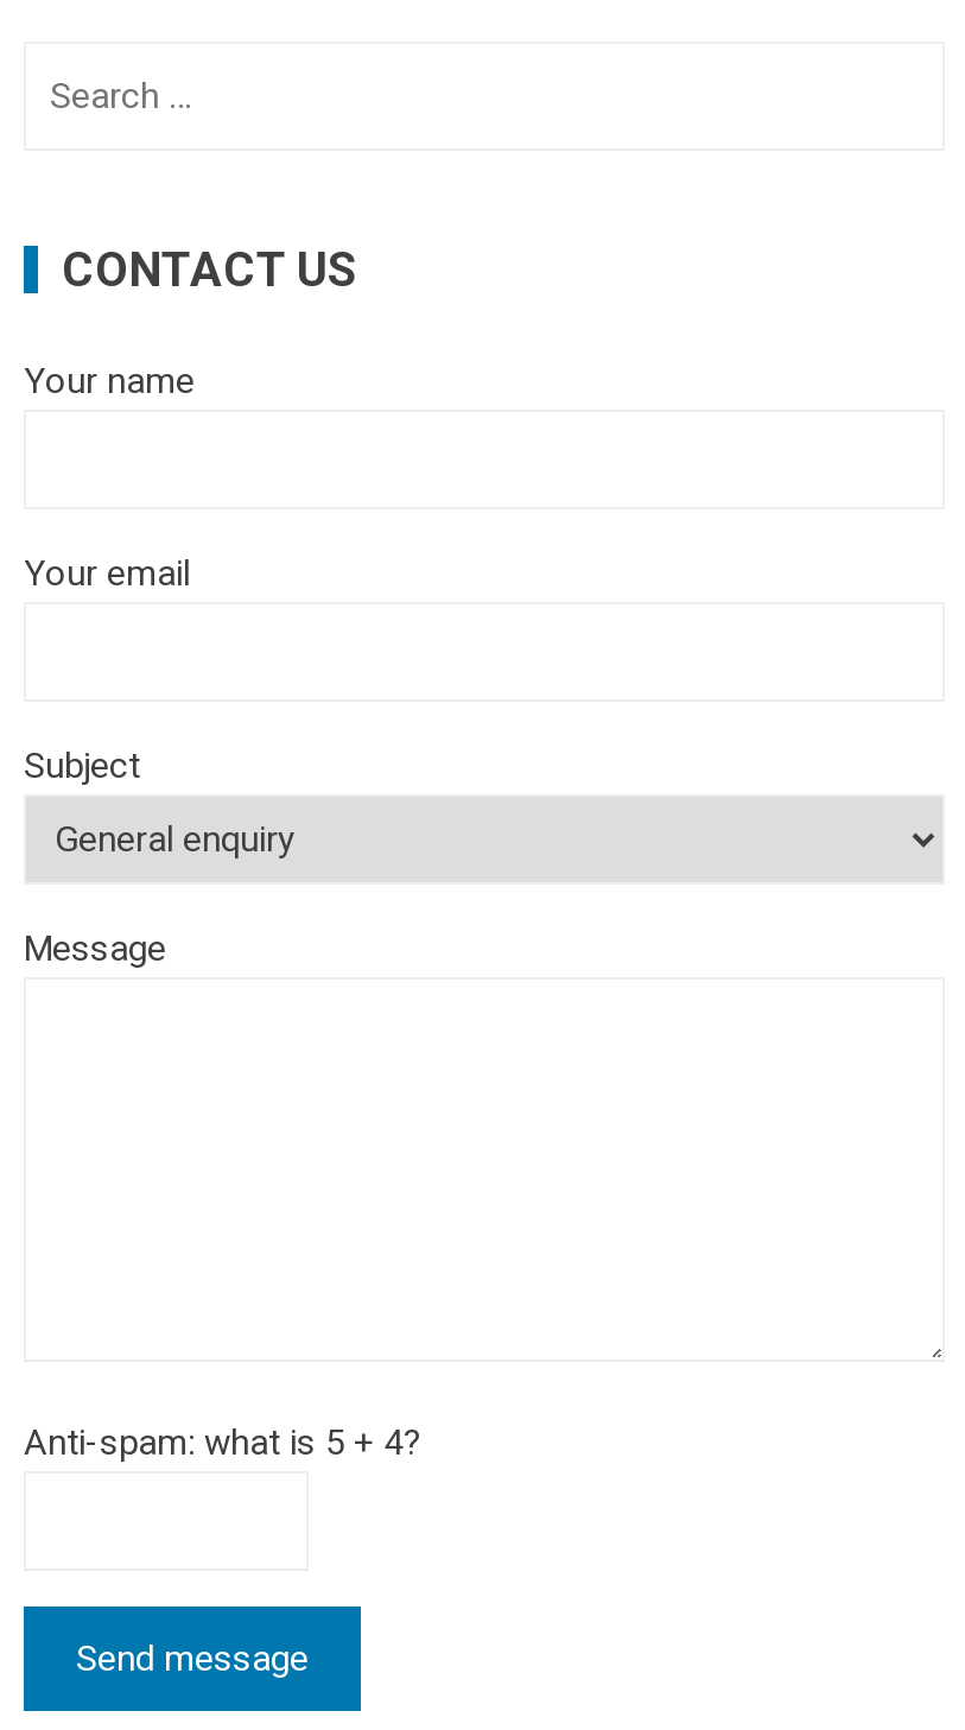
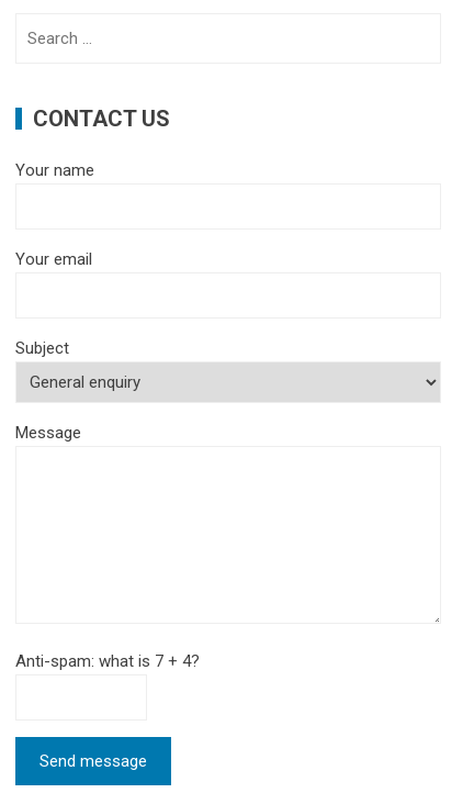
- Anti-spam: what is 5 + 4?
+ Anti-spam: what is 7 + 4?
